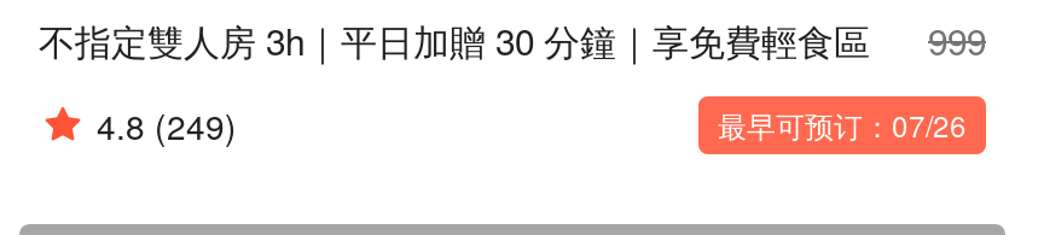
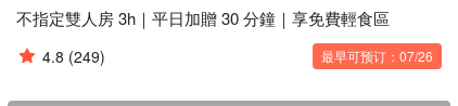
- 999
